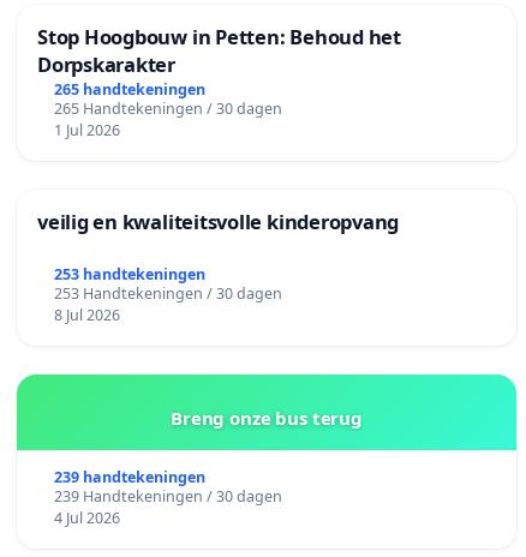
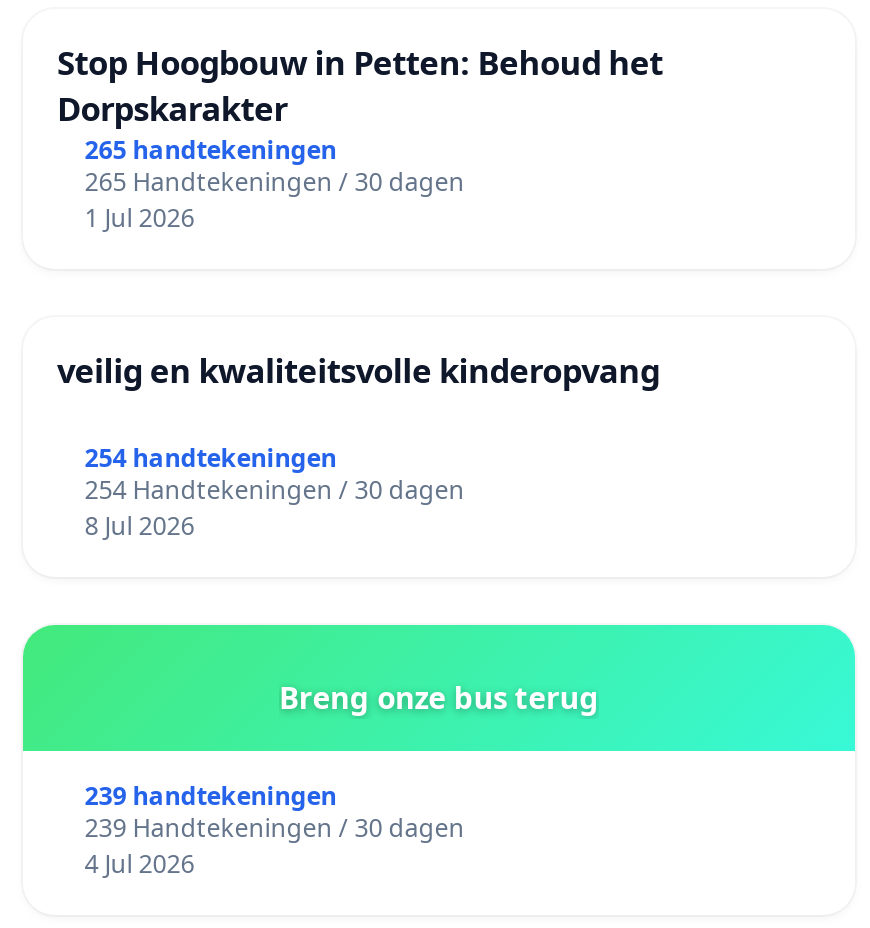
- 253 handtekeningen
+ 254 handtekeningen

- 253 Handtekeningen / 30 dagen
+ 254 Handtekeningen / 30 dagen
